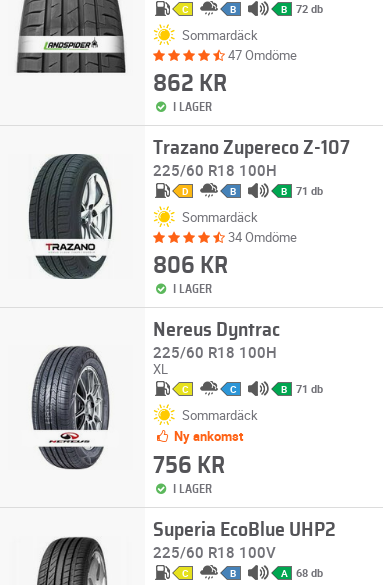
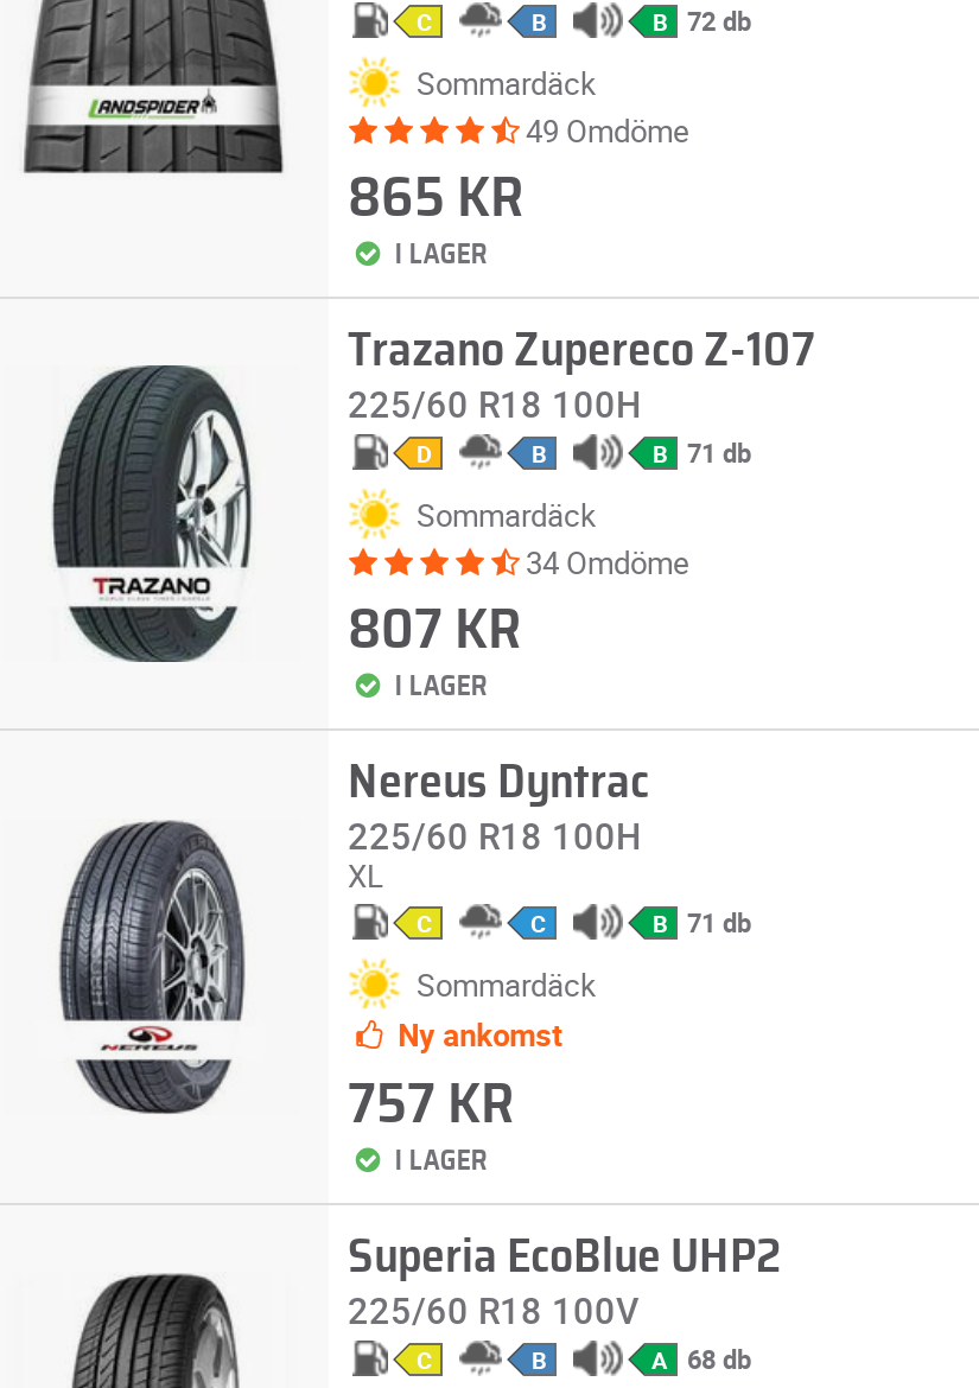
- 47 Omdöme
+ 49 Omdöme

- 862 KR
+ 865 KR

- 806 KR
+ 807 KR

- 756 KR
+ 757 KR
